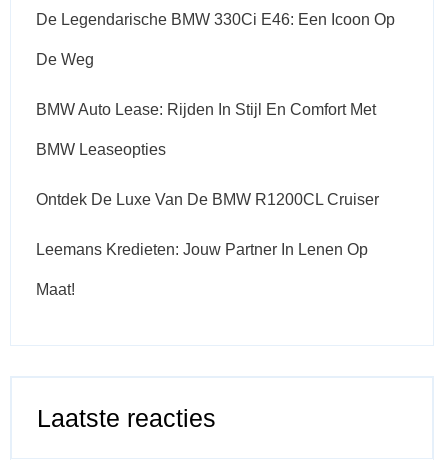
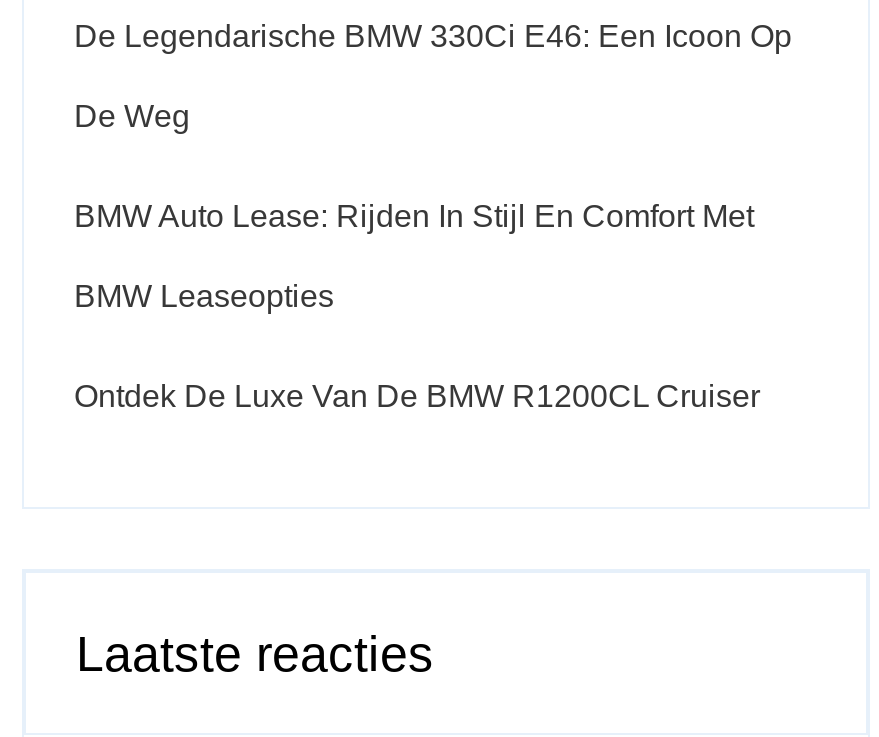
- Leemans Kredieten: Jouw Partner In Lenen Op
- Maat!
